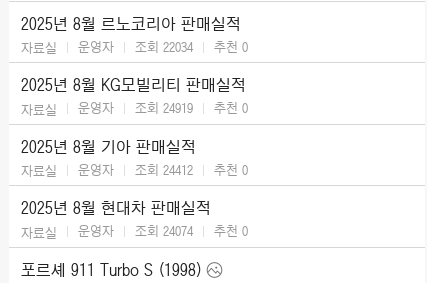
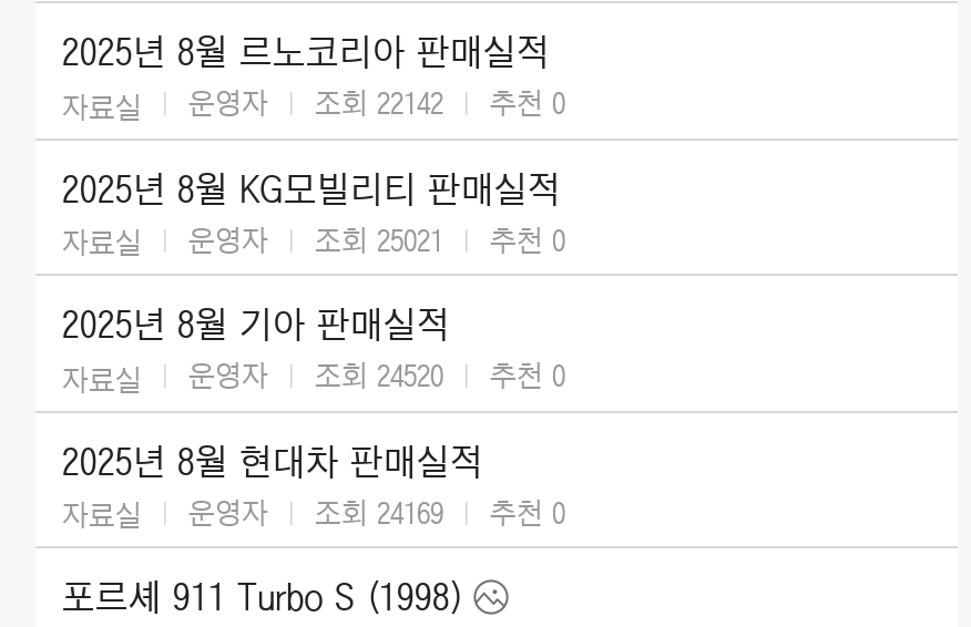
- 자료실 운영자 조회 22034 추천 0
+ 자료실 운영자 조회 22142 추천 0

- 자료실 운영자 조회 24919 추천 0
+ 자료실 운영자 조회 25021 추천 0

- 자료실 운영자 조회 24412 추천 0
+ 자료실 운영자 조회 24520 추천 0

- 자료실 운영자 조회 24074 추천 0
+ 자료실 운영자 조회 24169 추천 0
